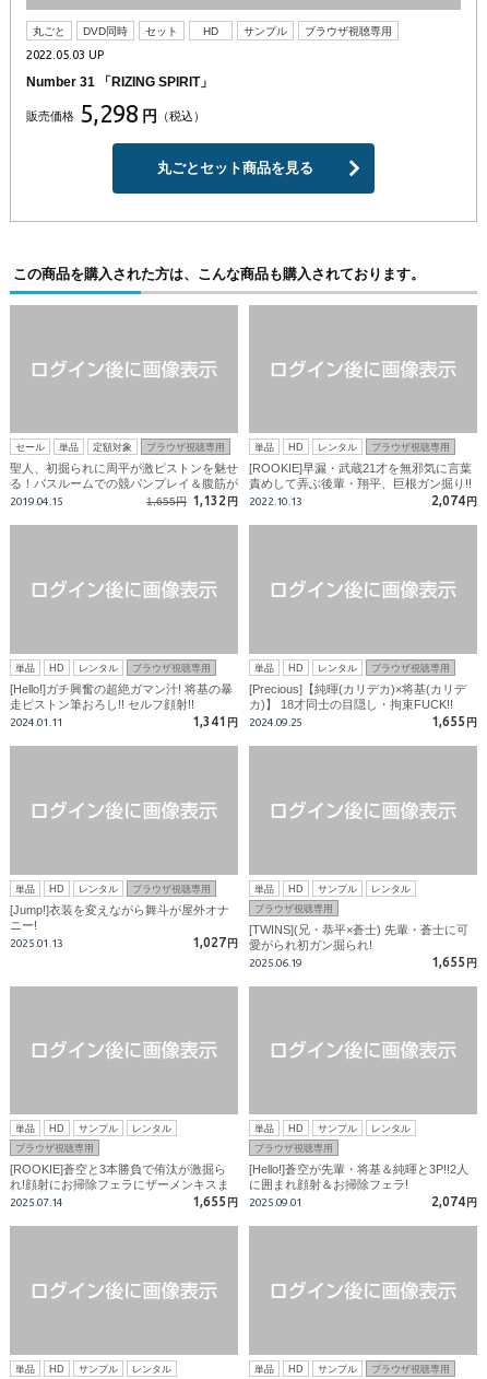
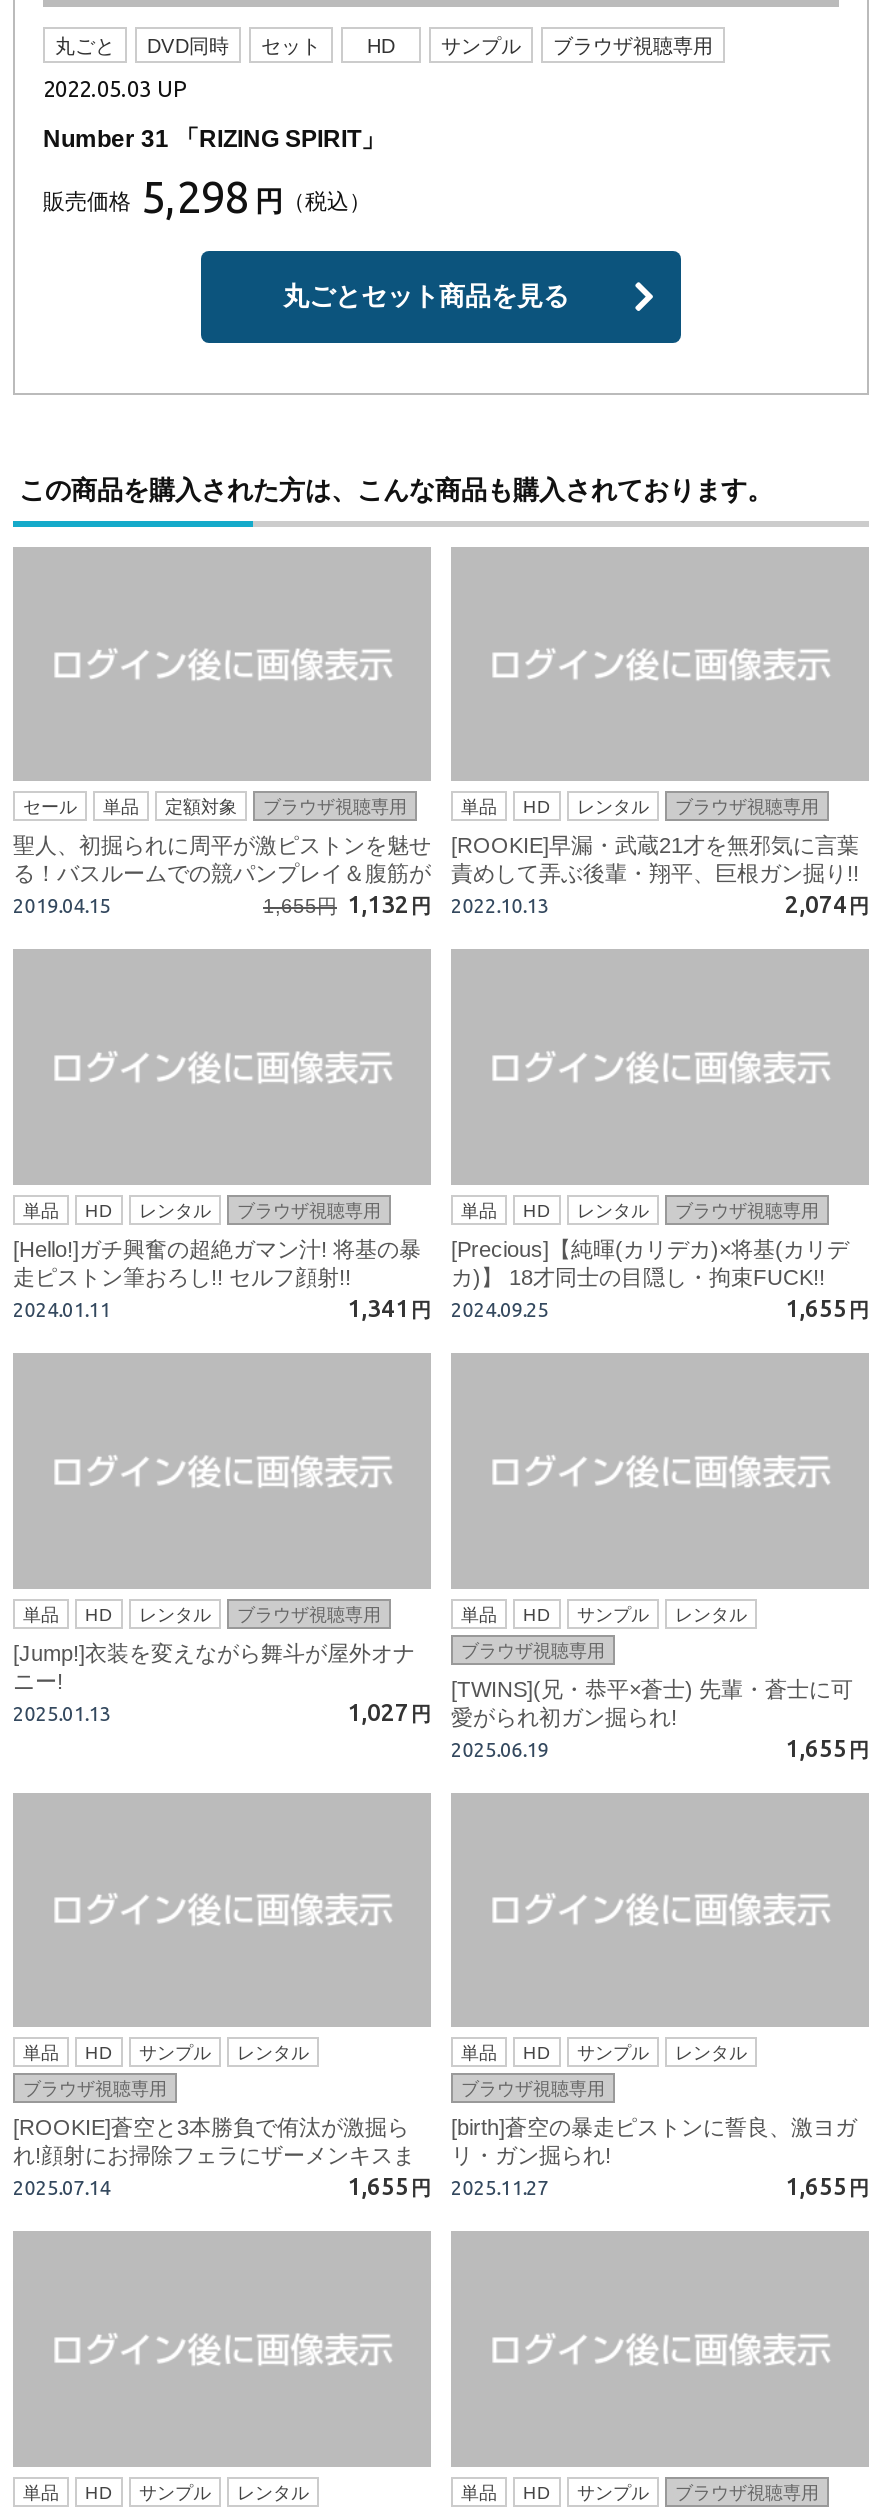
- [Hello!]蒼空が先輩・将基＆純暉と3P!!2人
- に囲まれ顔射＆お掃除フェラ!
- 2025.09.01
- 2,074円
+ [birth]蒼空の暴走ピストンに誓良、激ヨガ
+ リ・ガン掘られ!
+ 2025.11.27
+ 1,655円
